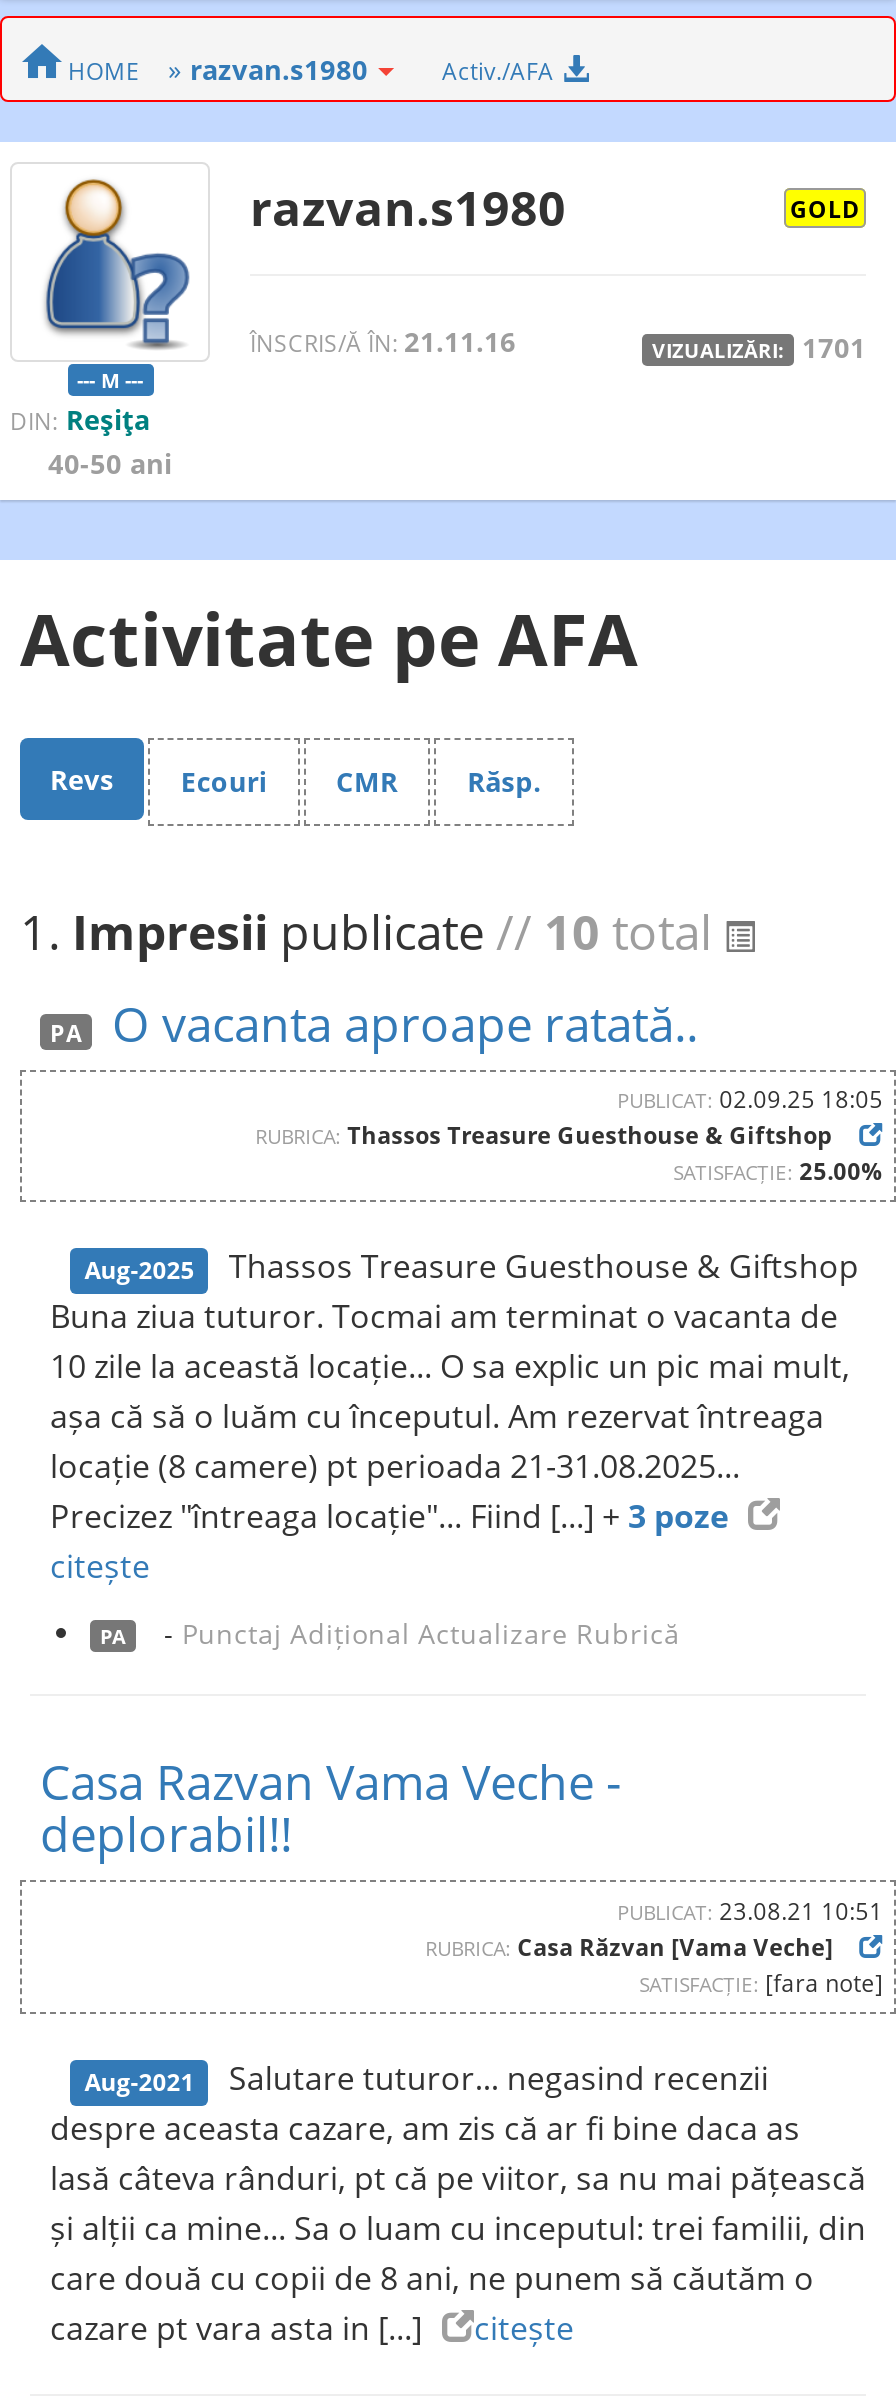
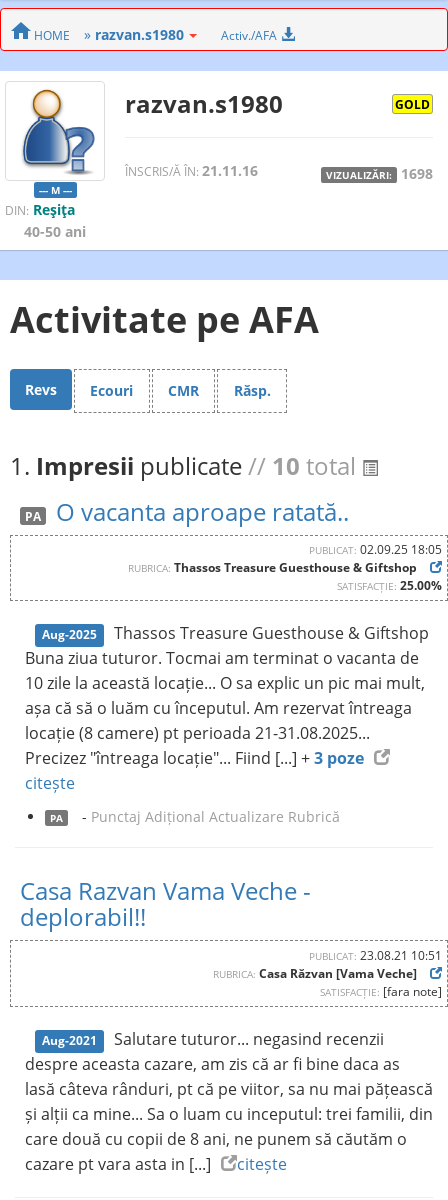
- VIZUALIZĂRI: 1701
+ VIZUALIZĂRI: 1698
